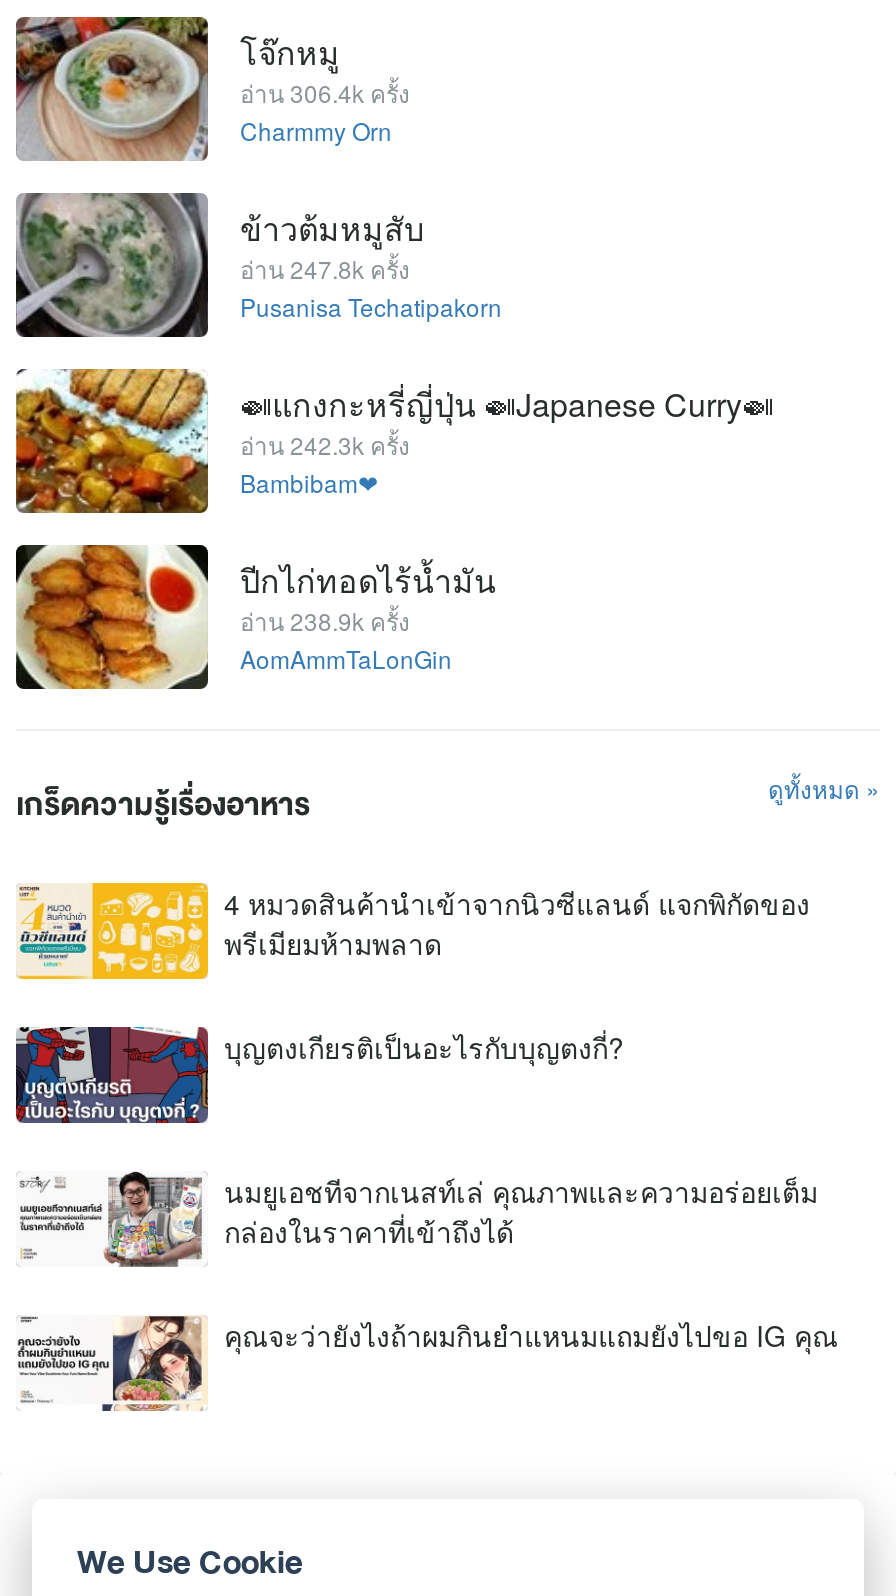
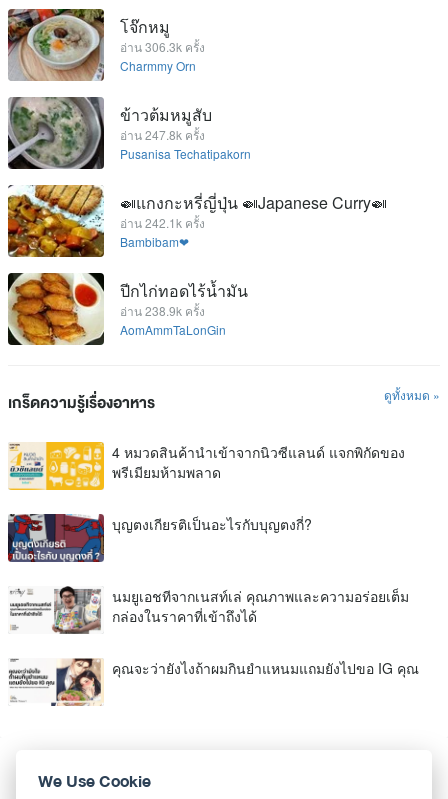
- อ่าน 306.4k ครั้ง
+ อ่าน 306.3k ครั้ง

- อ่าน 242.3k ครั้ง
+ อ่าน 242.1k ครั้ง
